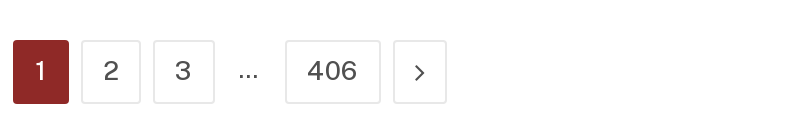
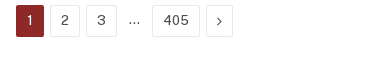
- 406
+ 405
